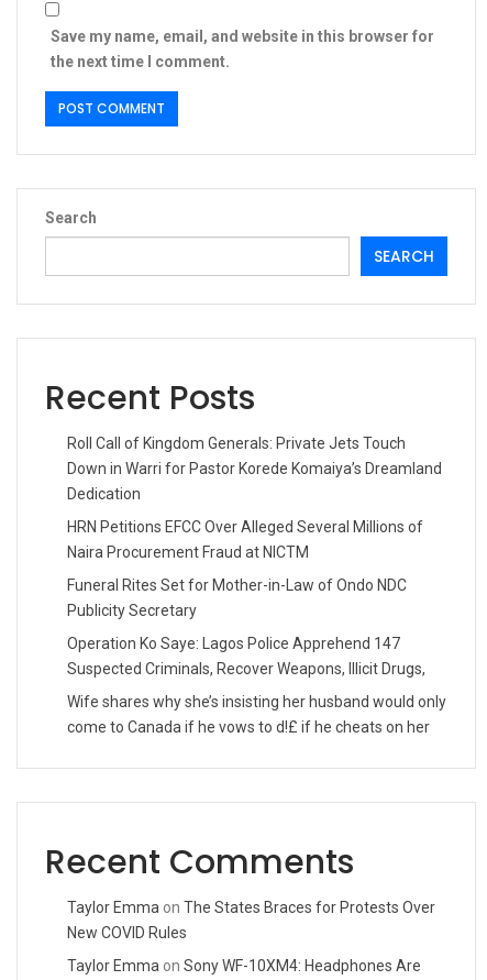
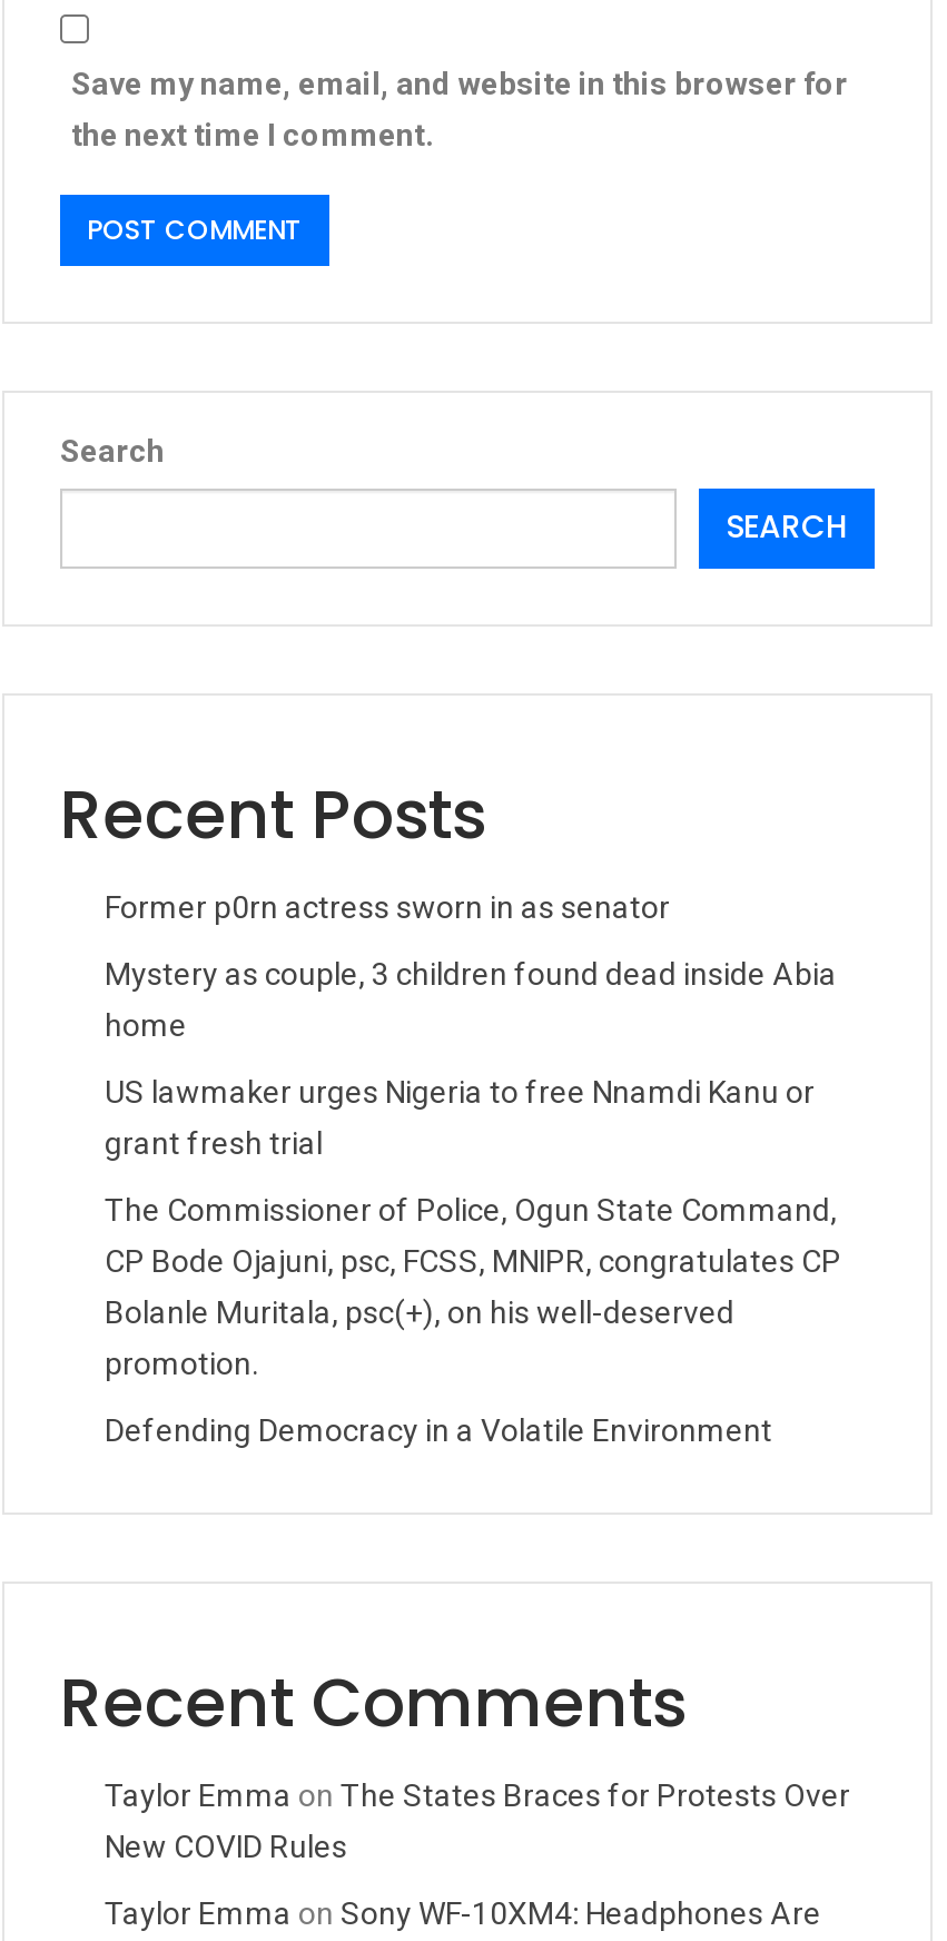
- Roll Call of Kingdom Generals: Private Jets Touch
- Down in Warri for Pastor Korede Komaiya’s Dreamland
- Dedication
+ Former p0rn actress sworn in as senator

- HRN Petitions EFCC Over Alleged Several Millions of
- Naira Procurement Fraud at NICTM
+ Mystery as couple, 3 children found dead inside Abia
+ home

- Funeral Rites Set for Mother-in-Law of Ondo NDC
- Publicity Secretary
+ US lawmaker urges Nigeria to free Nnamdi Kanu or
+ grant fresh trial

- Operation Ko Saye: Lagos Police Apprehend 147
- Suspected Criminals, Recover Weapons, Illicit Drugs,
+ The Commissioner of Police, Ogun State Command,
+ CP Bode Ojajuni, psc, FCSS, MNIPR, congratulates CP
+ Bolanle Muritala, psc(+), on his well-deserved
+ promotion.

- Wife shares why she’s insisting her husband would only
- come to Canada if he vows to d!£ if he cheats on her
+ Defending Democracy in a Volatile Environment
